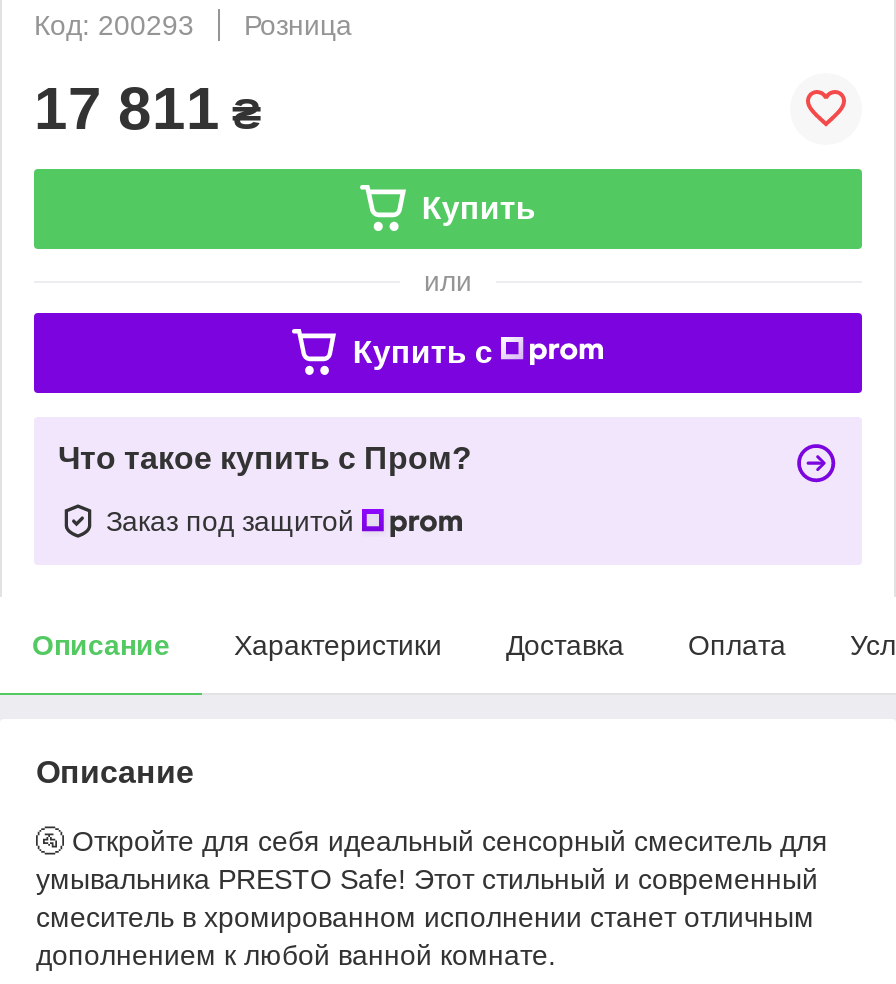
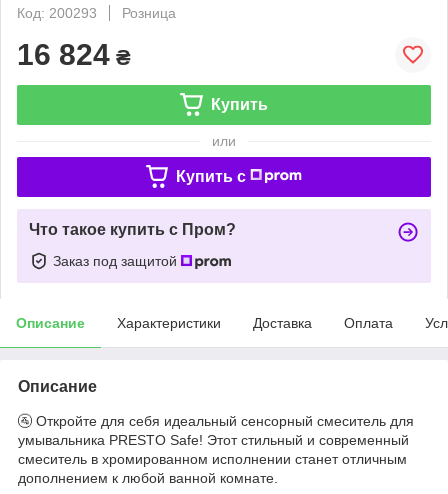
- 17 811 ₴
+ 16 824 ₴
